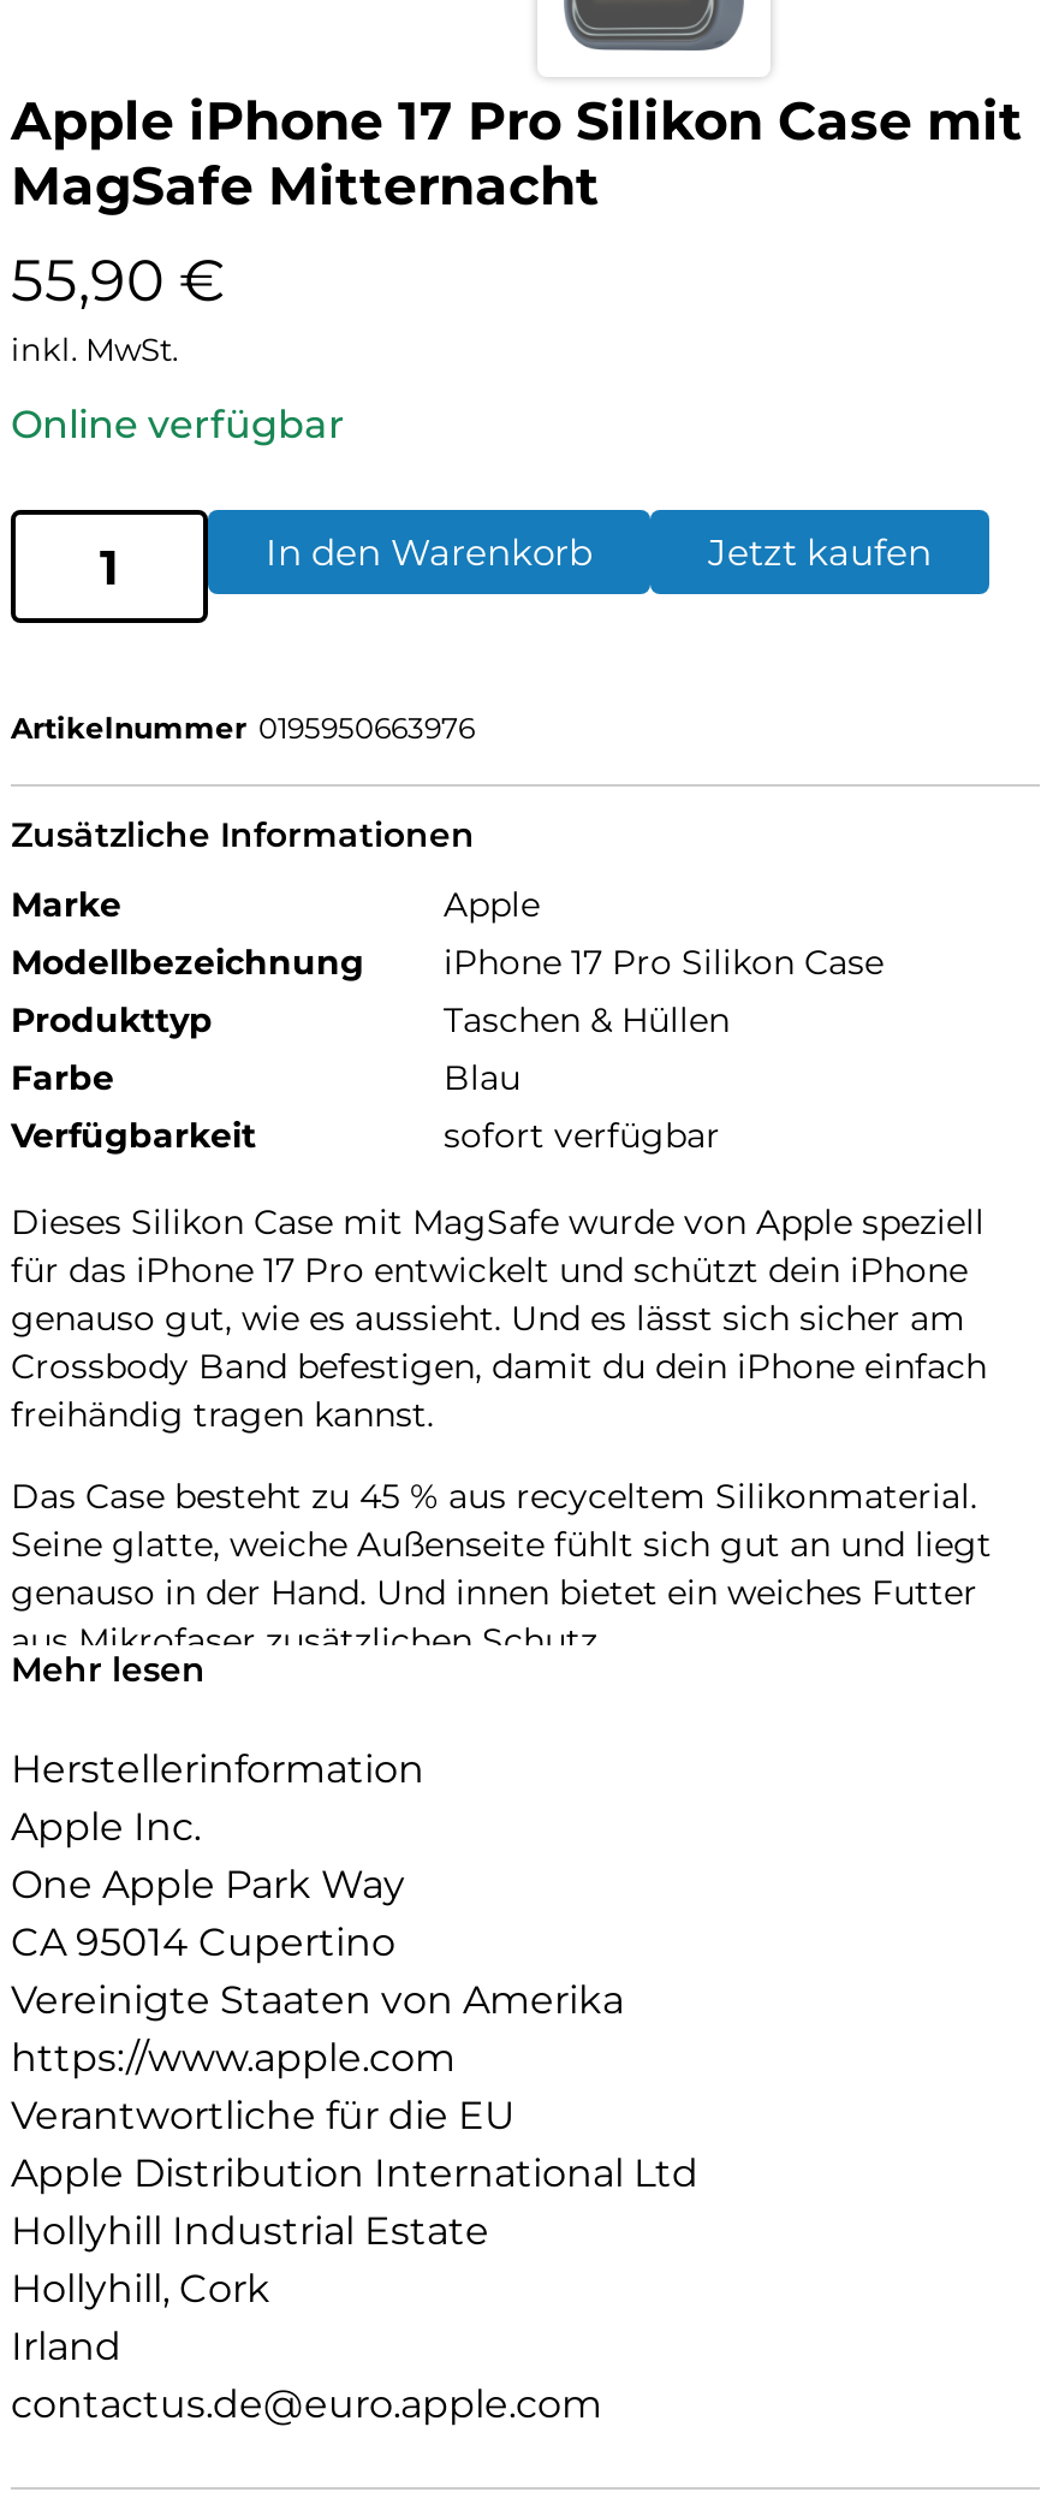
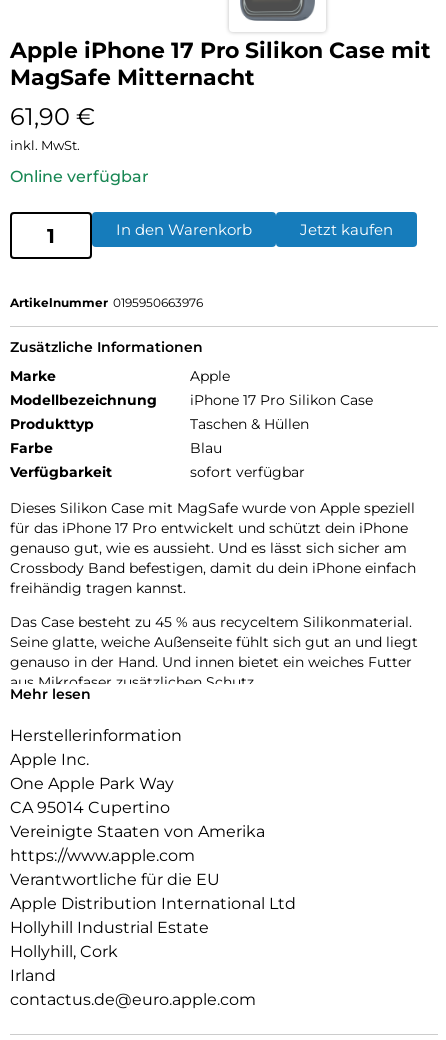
- 55,90 €
+ 61,90 €
